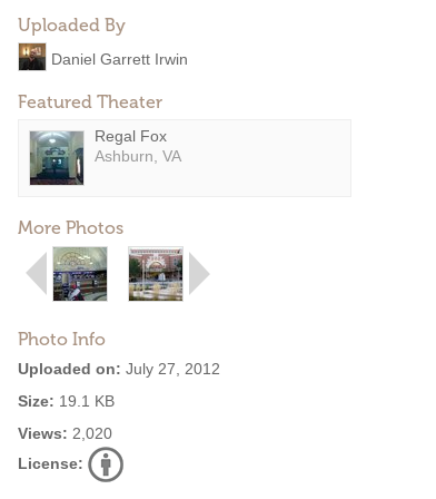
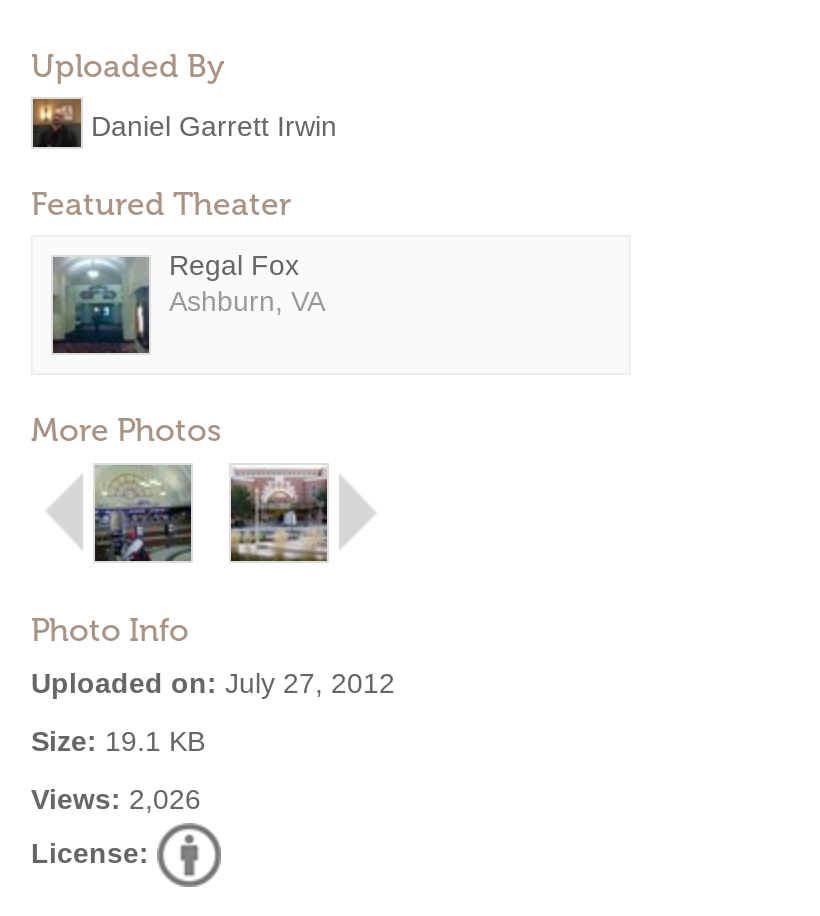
- Views: 2,020
+ Views: 2,026
